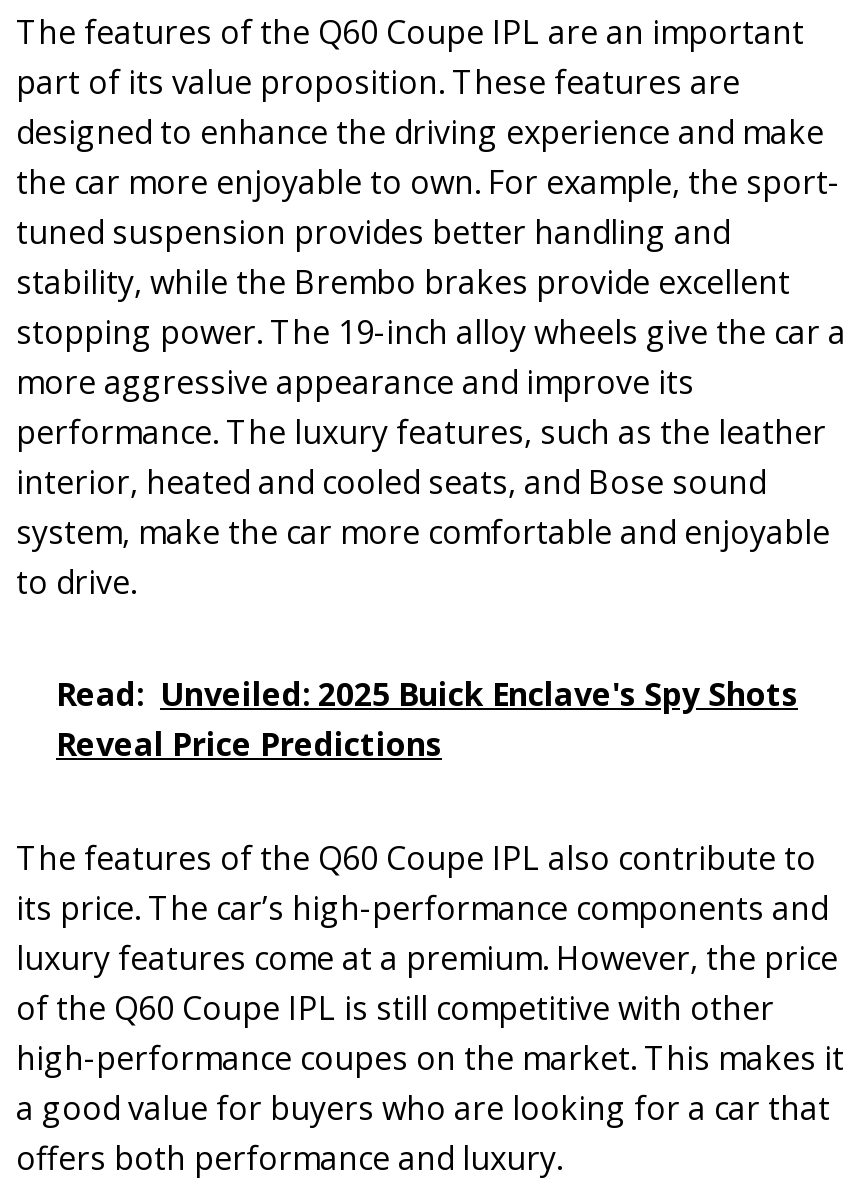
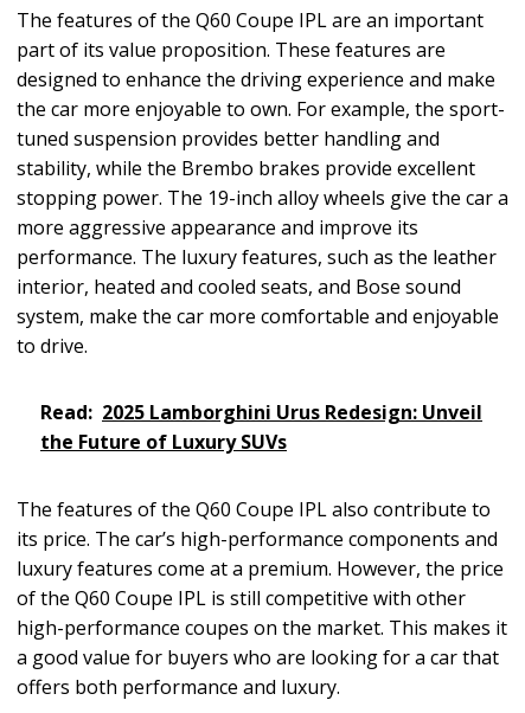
- Read: Unveiled: 2025 Buick Enclave's Spy Shots
- Reveal Price Predictions
+ Read: 2025 Lamborghini Urus Redesign: Unveil
+ the Future of Luxury SUVs
